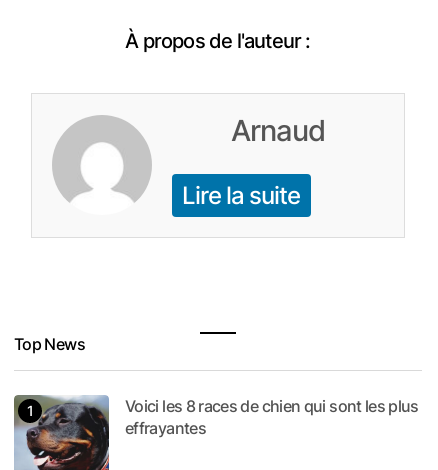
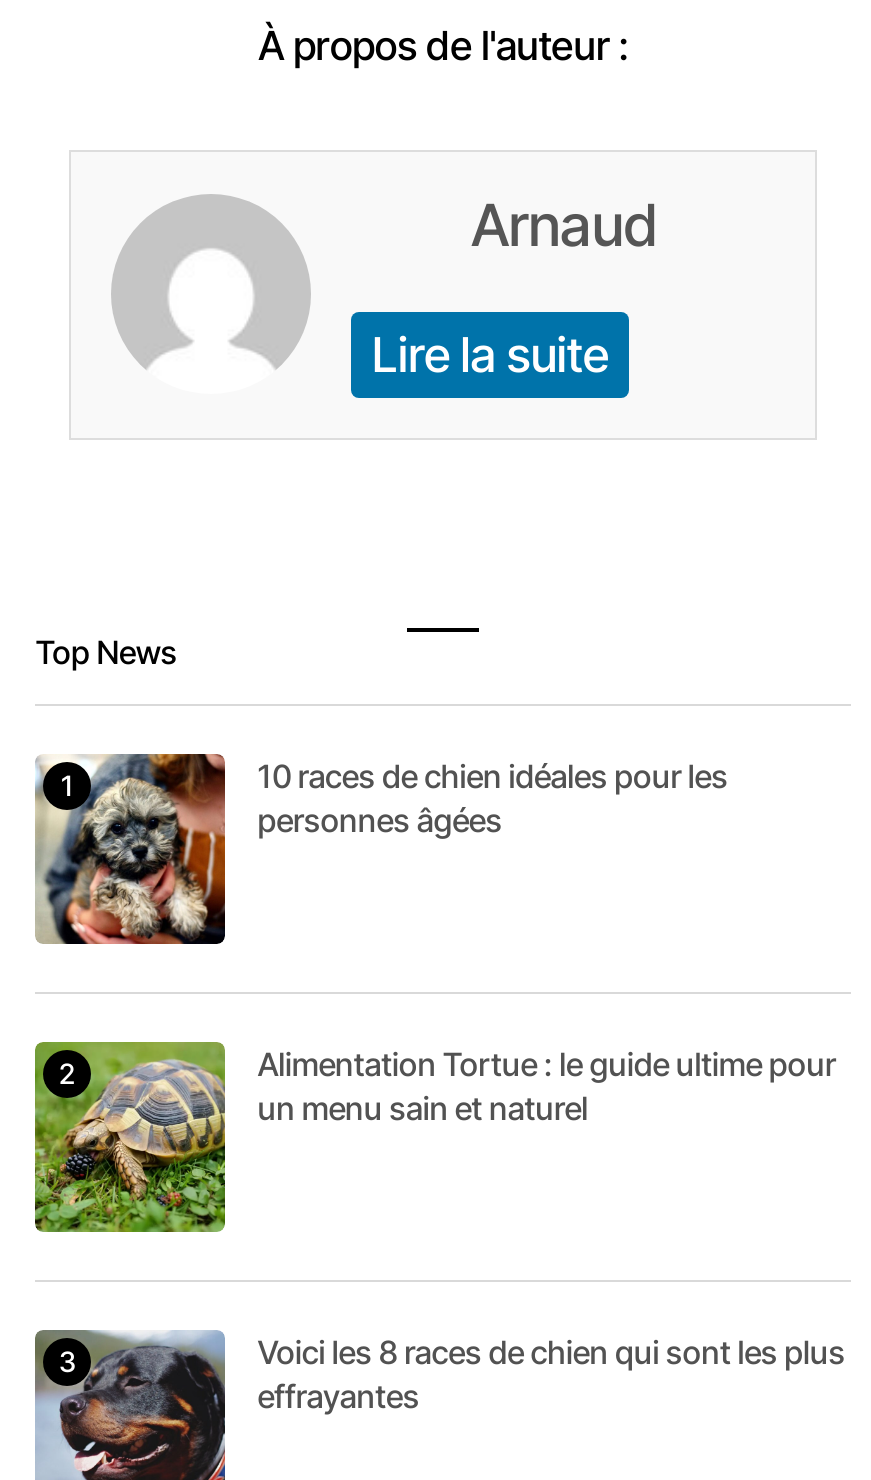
+ [image]
+ Alimentation Tortue : le guide ultime pour
+ un menu sain et naturel

+ [image]
+ 10 races de chien idéales pour les
+ personnes âgées
